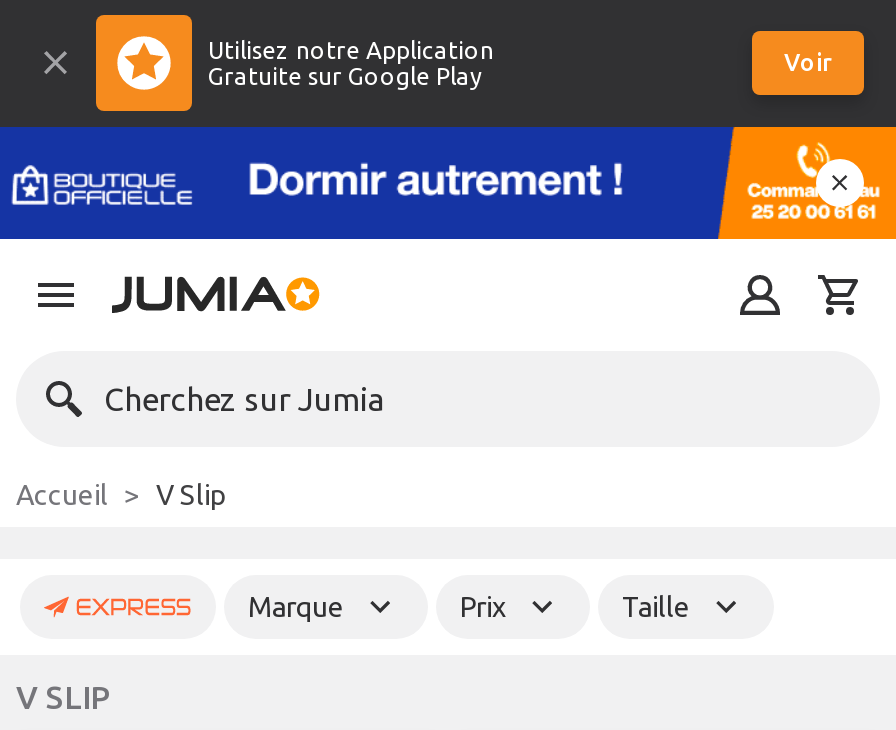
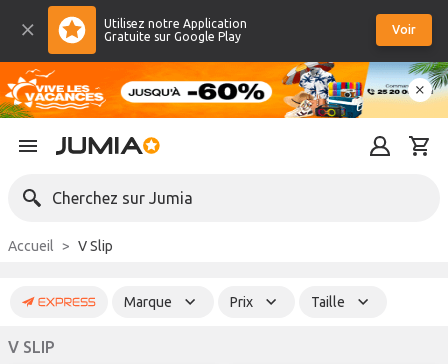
- [image]
+ [image]
